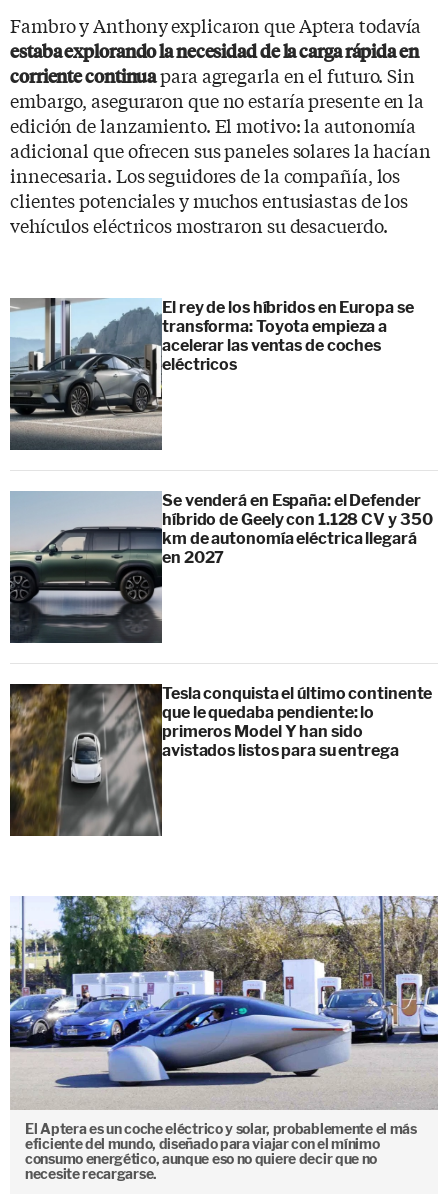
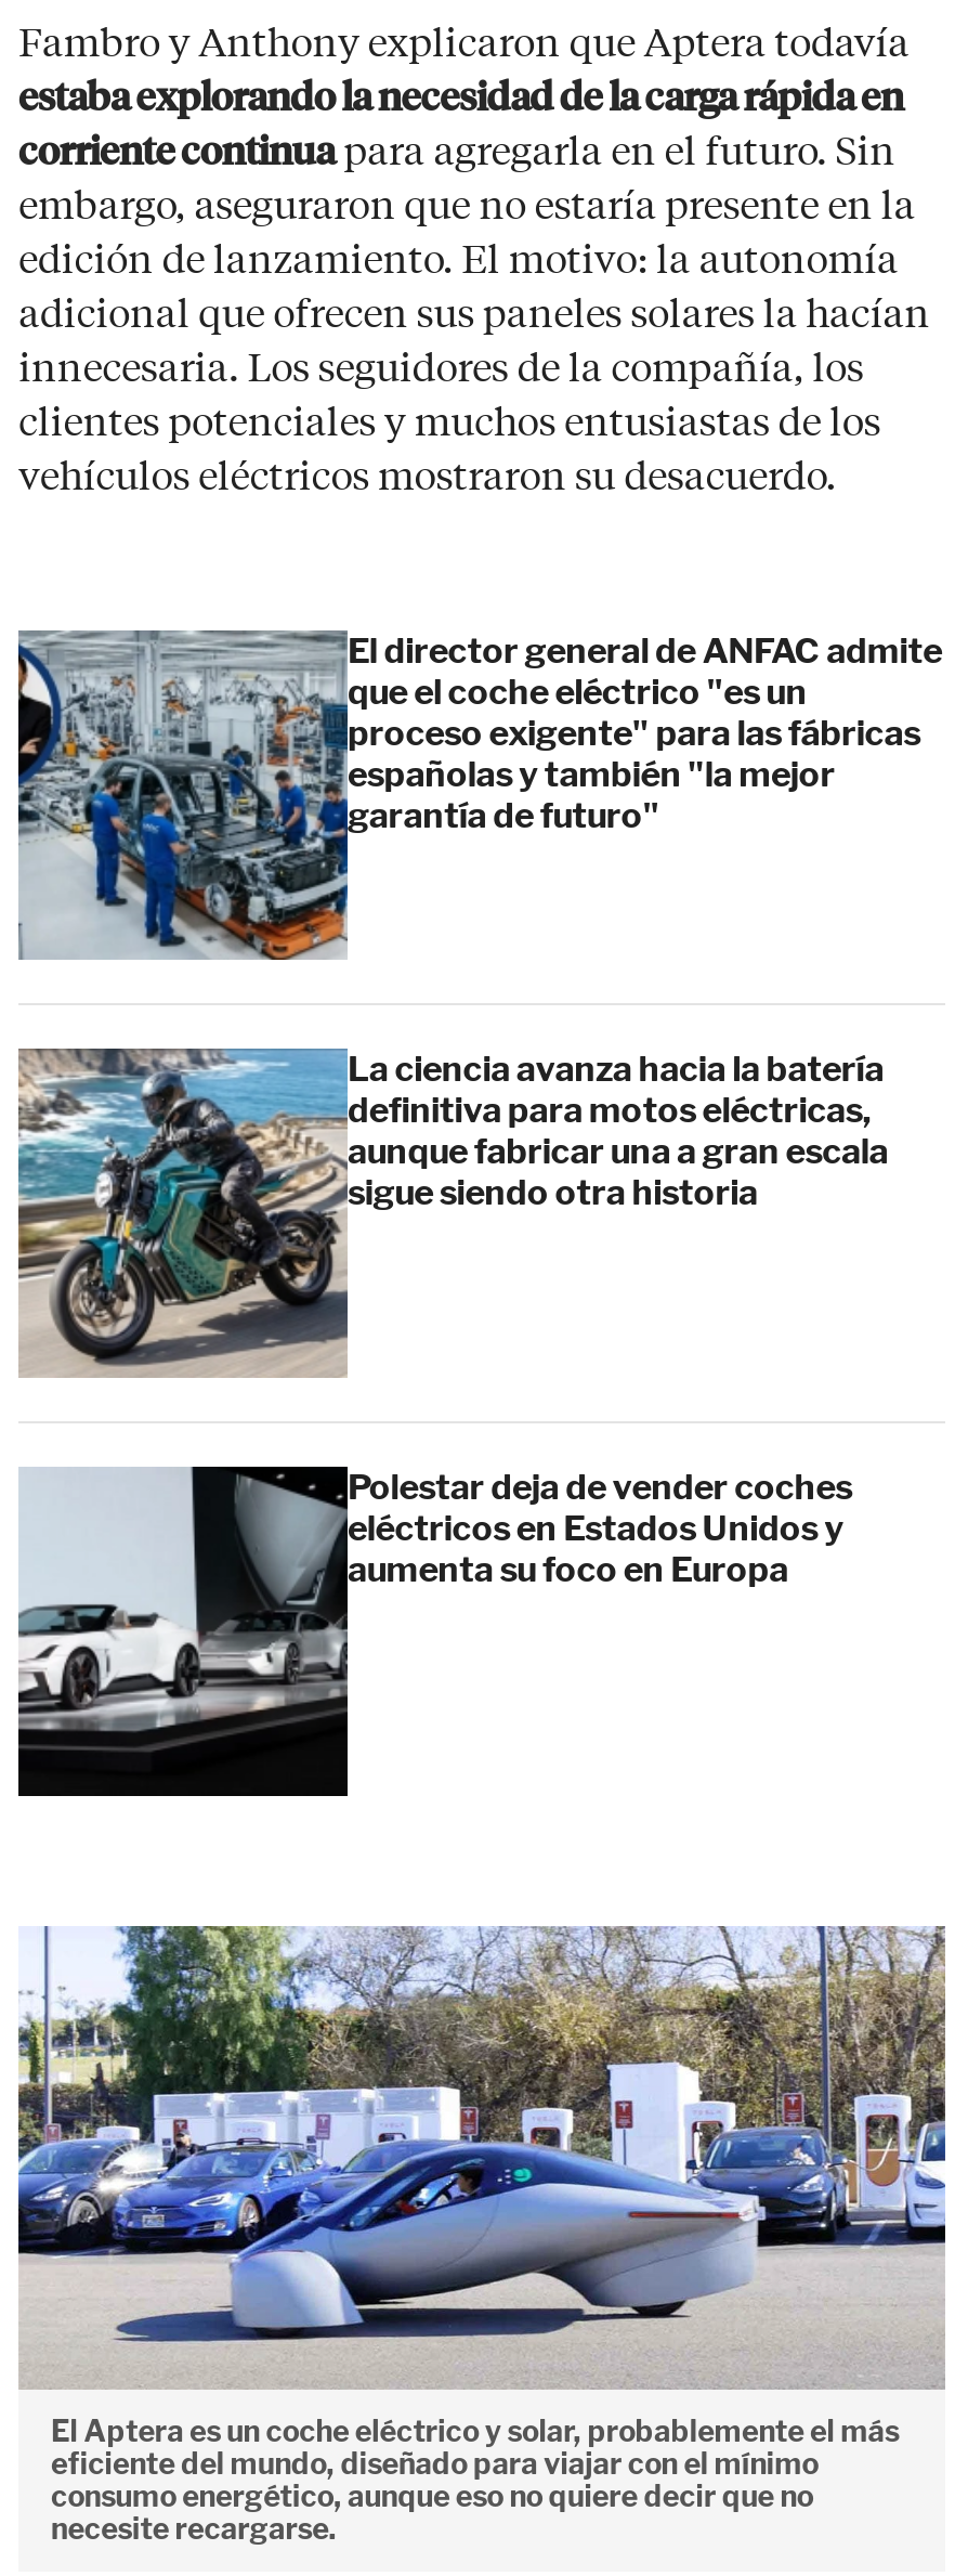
- [image]
- El rey de los híbridos en Europa se
- transforma: Toyota empieza a
- acelerar las ventas de coches
- eléctricos
+ [image]
+ El director general de ANFAC admite
+ que el coche eléctrico "es un
+ proceso exigente" para las fábricas
+ españolas y también "la mejor
+ garantía de futuro"

- [image]
- Se venderá en España: el Defender
- híbrido de Geely con 1.128 CV y 350
- km de autonomía eléctrica llegará
- en 2027
+ [image]
+ La ciencia avanza hacia la batería
+ definitiva para motos eléctricas,
+ aunque fabricar una a gran escala
+ sigue siendo otra historia

- [image]
- Tesla conquista el último continente
- que le quedaba pendiente: lo
- primeros Model Y han sido
- avistados listos para su entrega
+ [image]
+ Polestar deja de vender coches
+ eléctricos en Estados Unidos y
+ aumenta su foco en Europa
